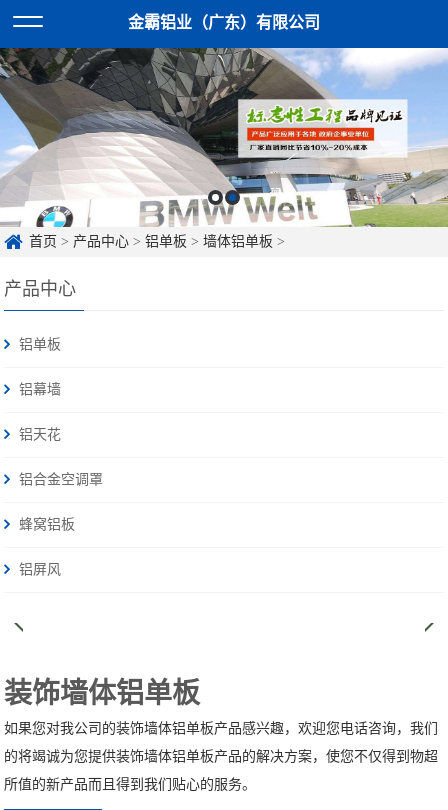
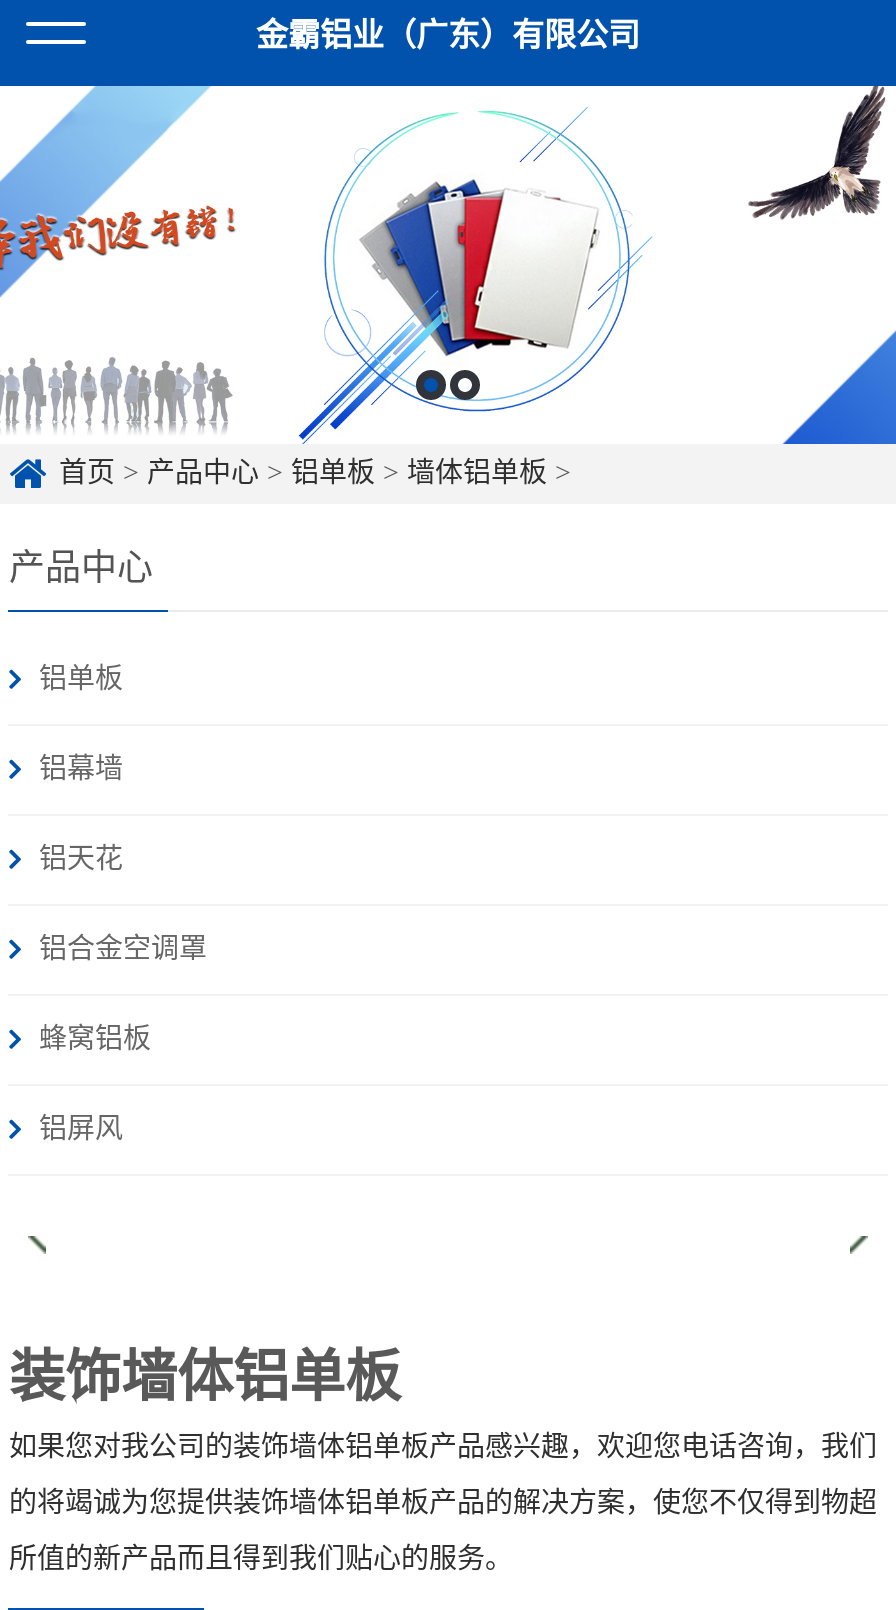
- [image]
+ [image]
